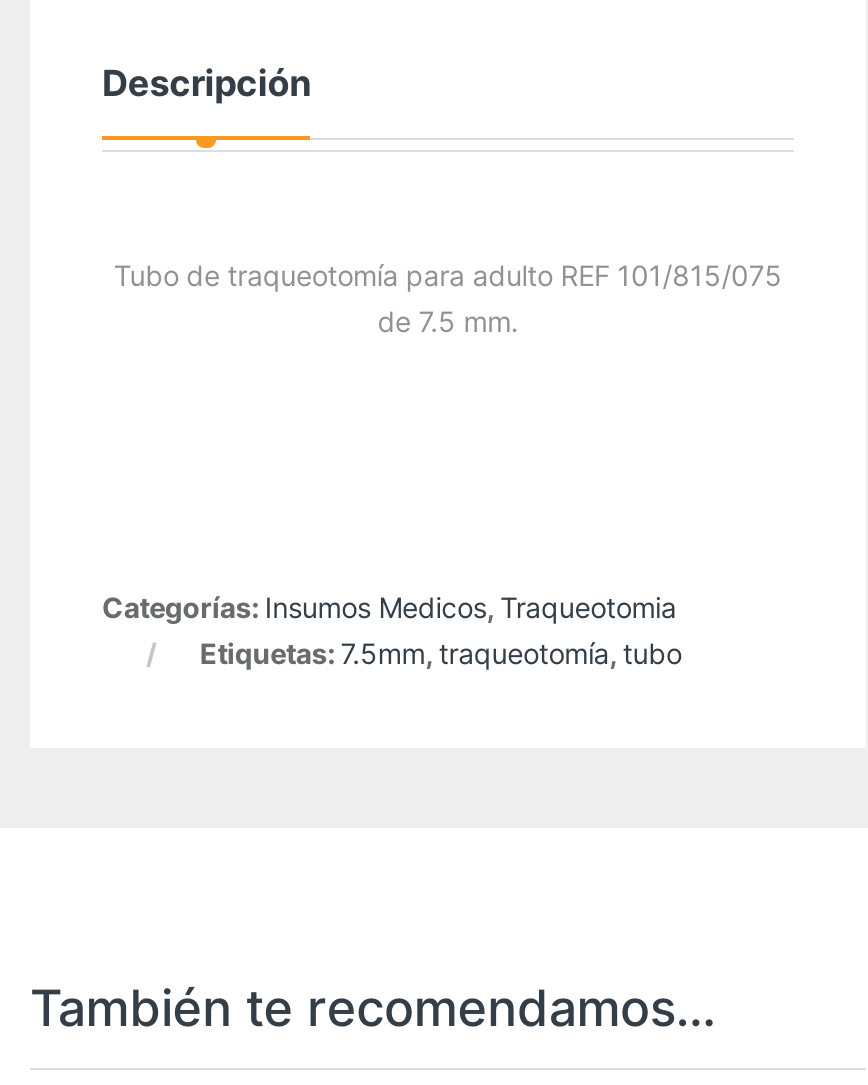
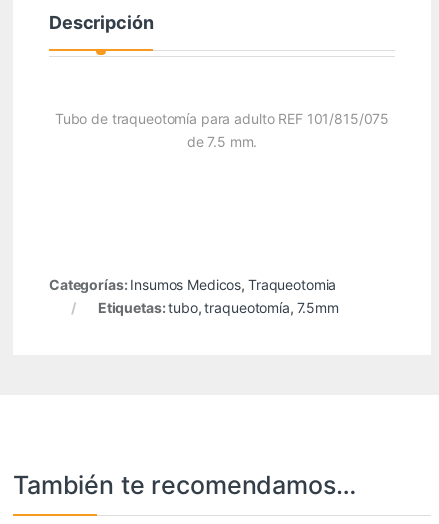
- Etiquetas: 7.5mm, traqueotomía, tubo
+ Etiquetas: tubo, traqueotomía, 7.5mm
